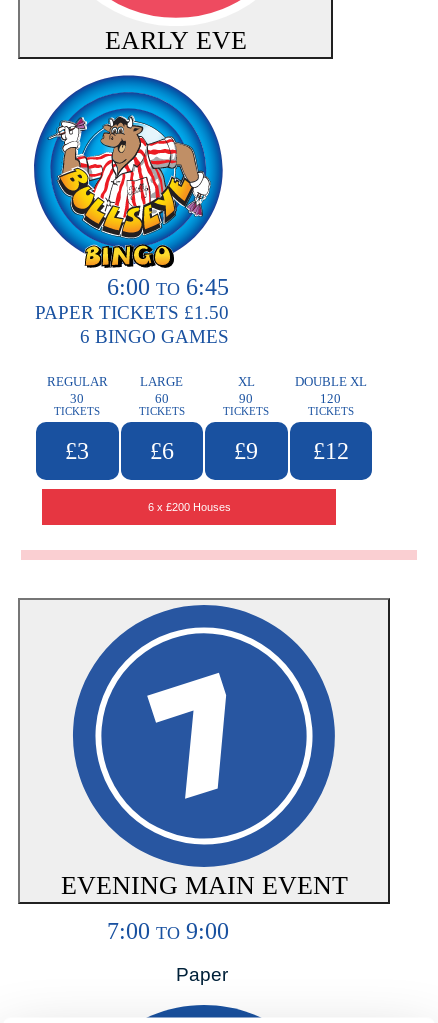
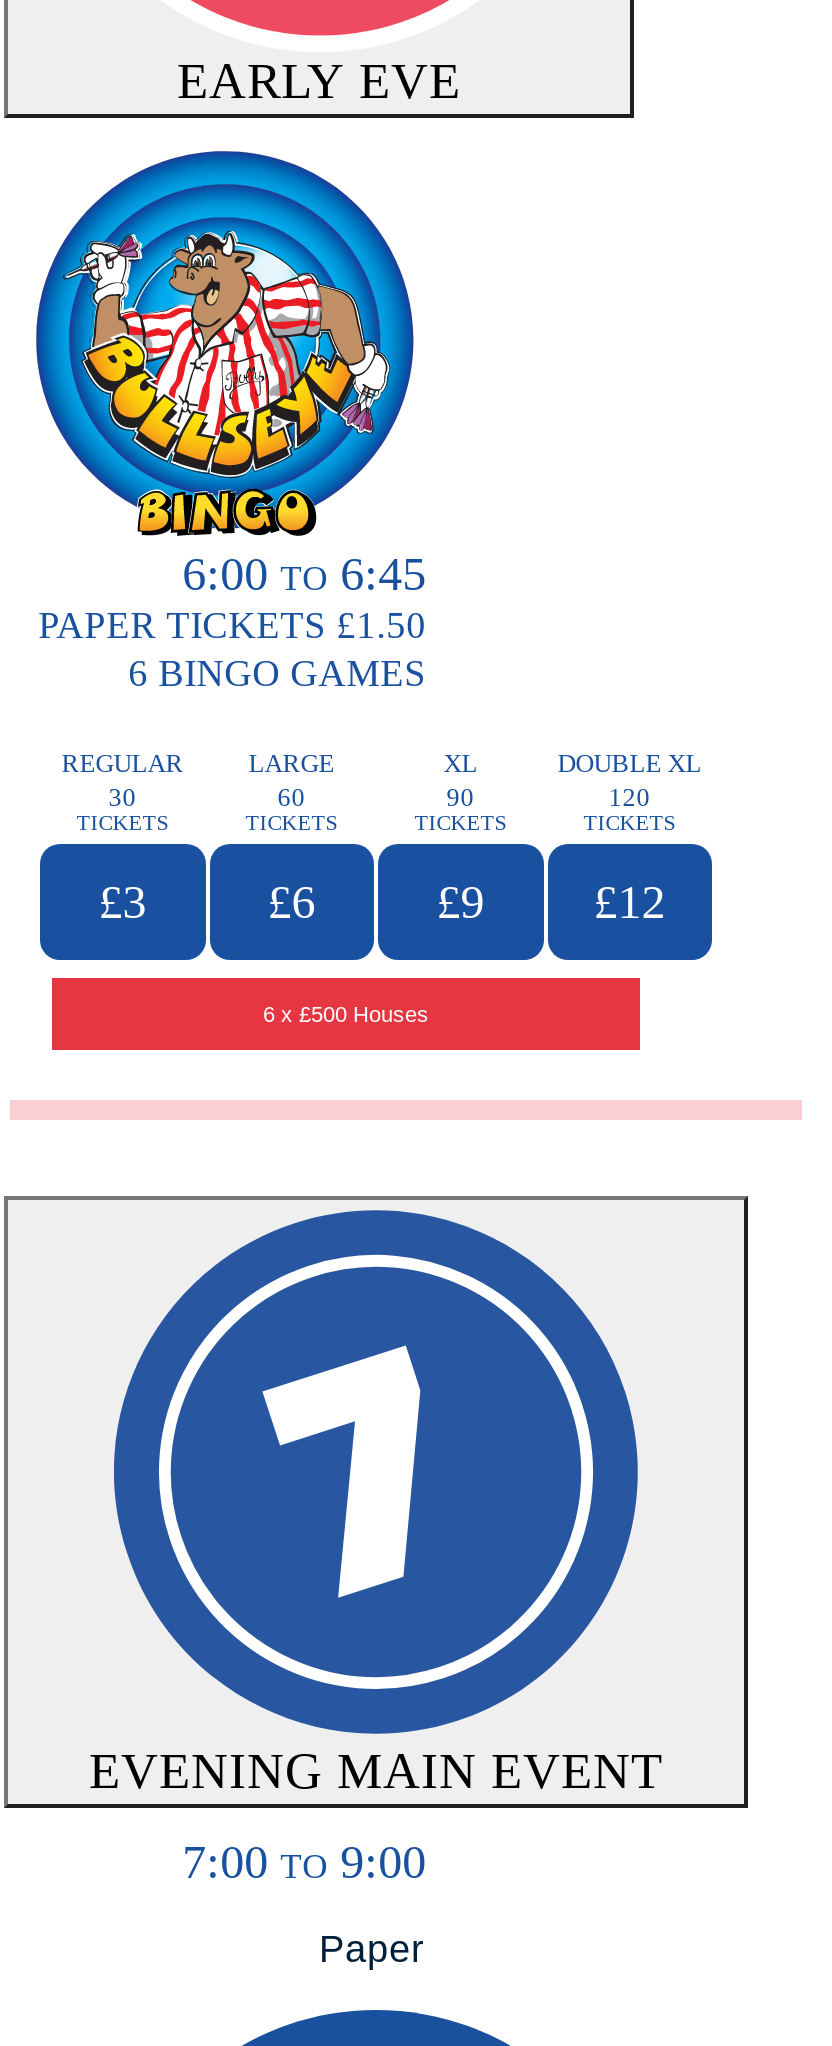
- 6 x £200 Houses
+ 6 x £500 Houses
